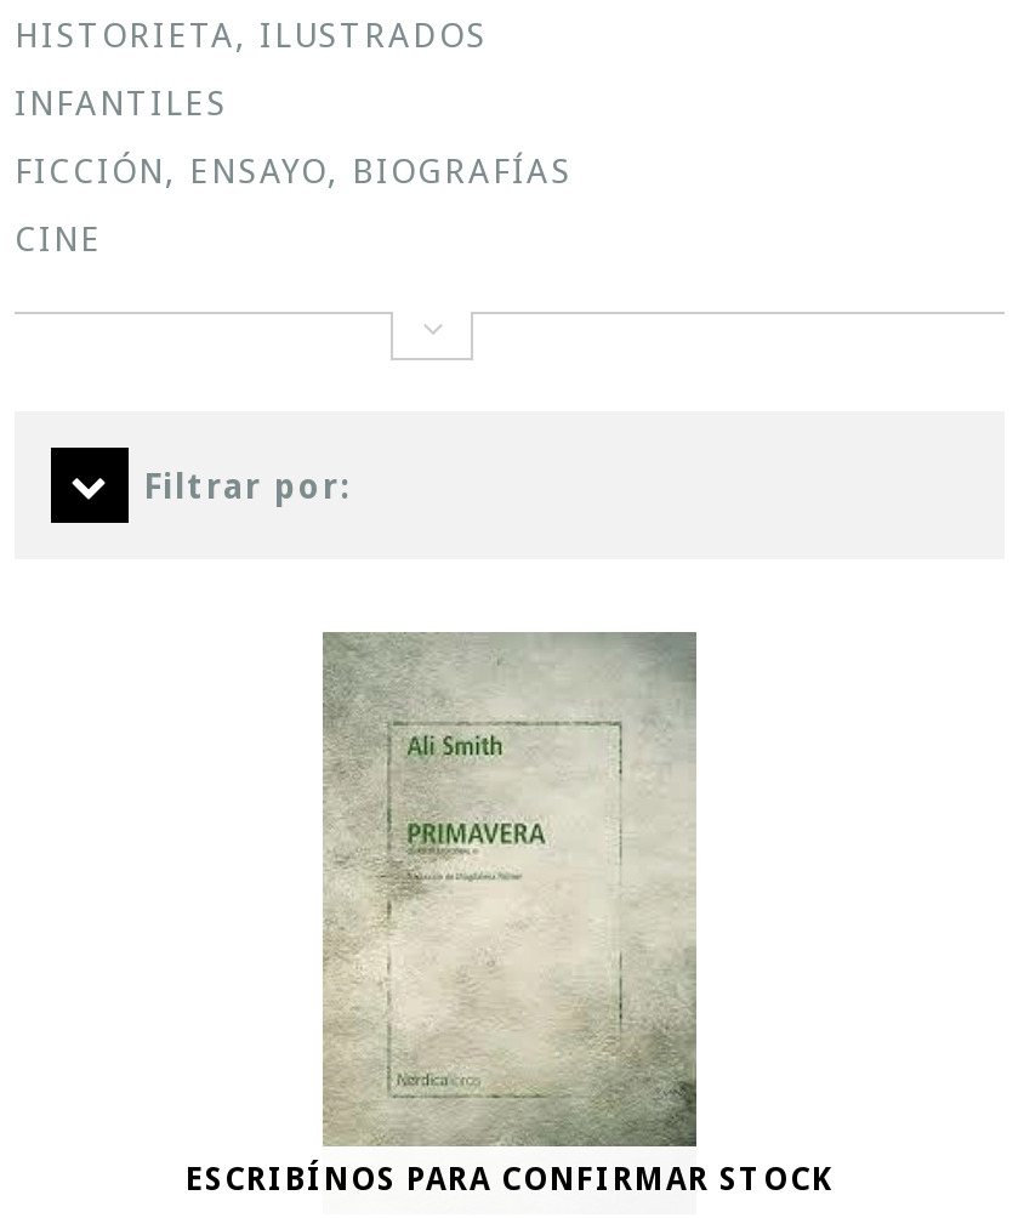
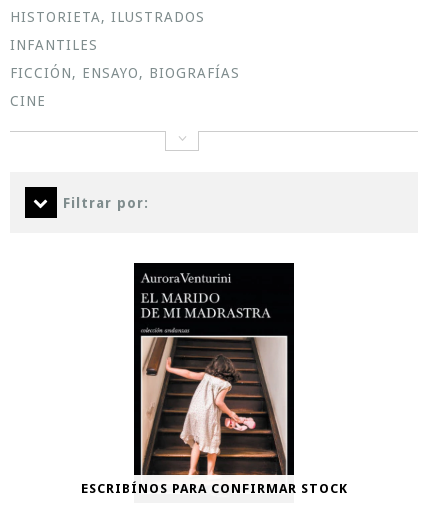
- [image]
+ [image]
